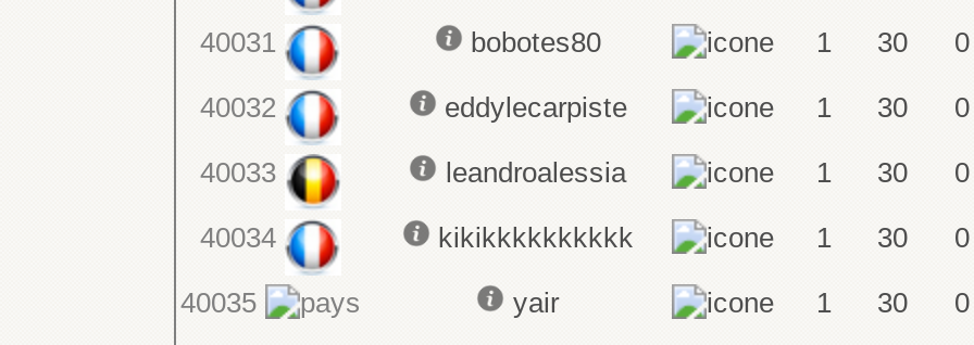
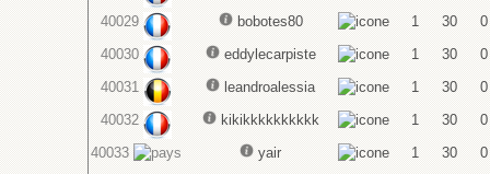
- 40031
+ 40029

- 40032
+ 40030

- 40033
+ 40031

- 40034
+ 40032

- 40035
+ 40033
